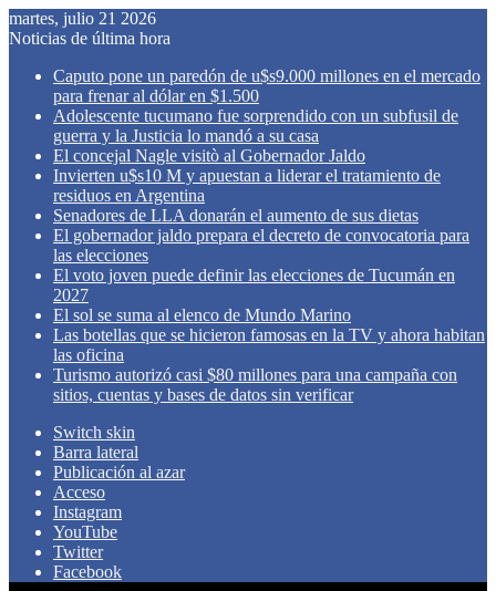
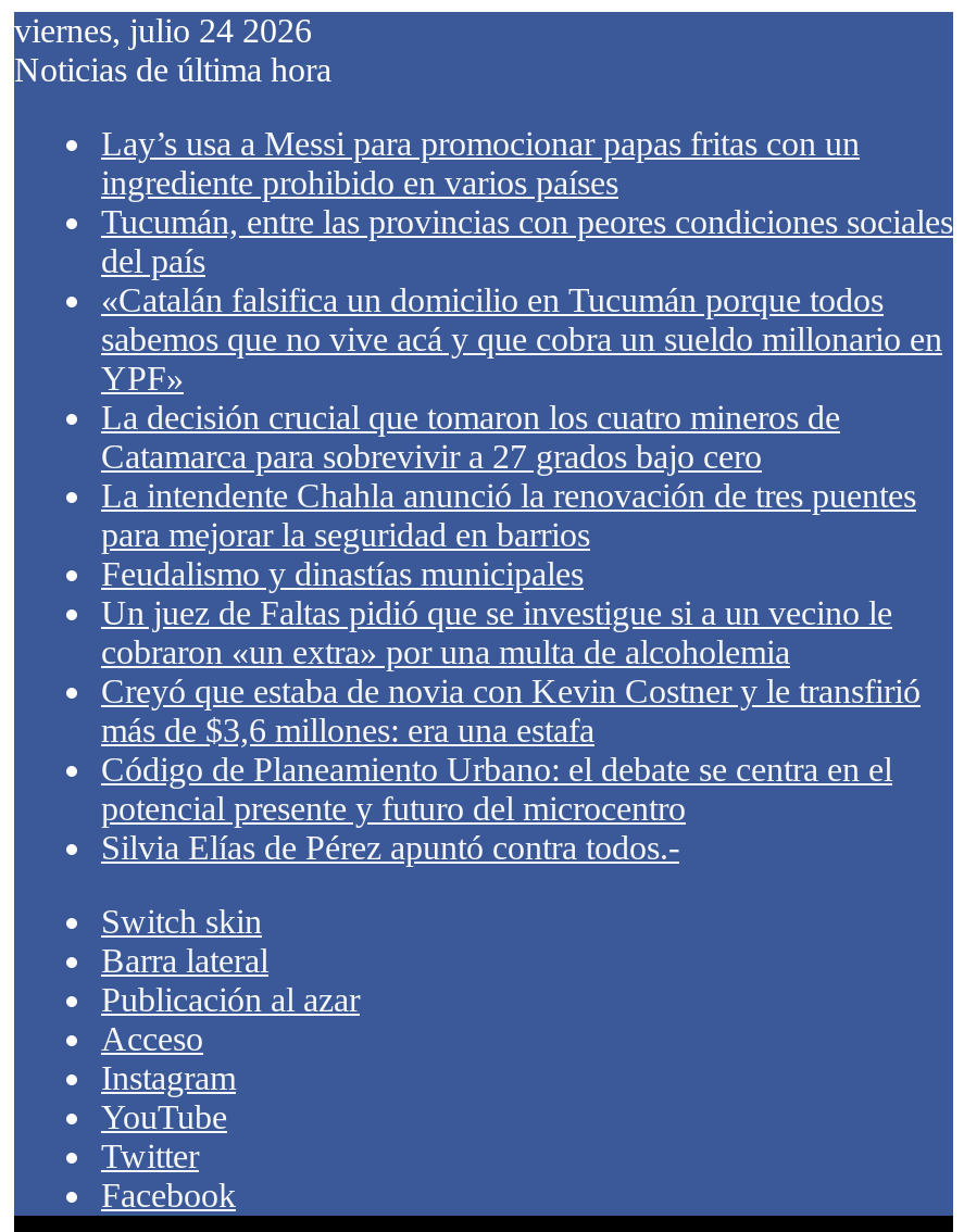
- martes, julio 21 2026
+ viernes, julio 24 2026

- Caputo pone un paredón de u$s9.000 millones en el mercado
- para frenar al dólar en $1.500
- Adolescente tucumano fue sorprendido con un subfusil de
- guerra y la Justicia lo mandó a su casa
- El concejal Nagle visitò al Gobernador Jaldo
- Invierten u$s10 M y apuestan a liderar el tratamiento de
- residuos en Argentina
- Senadores de LLA donarán el aumento de sus dietas
- El gobernador jaldo prepara el decreto de convocatoria para
- las elecciones
- El voto joven puede definir las elecciones de Tucumán en
- 2027
- El sol se suma al elenco de Mundo Marino
- Las botellas que se hicieron famosas en la TV y ahora habitan
- las oficina
- Turismo autorizó casi $80 millones para una campaña con
- sitios, cuentas y bases de datos sin verificar
+ Lay’s usa a Messi para promocionar papas fritas con un
+ ingrediente prohibido en varios países
+ Tucumán, entre las provincias con peores condiciones sociales
+ del país
+ «Catalán falsifica un domicilio en Tucumán porque todos
+ sabemos que no vive acá y que cobra un sueldo millonario en
+ YPF»
+ La decisión crucial que tomaron los cuatro mineros de
+ Catamarca para sobrevivir a 27 grados bajo cero
+ La intendente Chahla anunció la renovación de tres puentes
+ para mejorar la seguridad en barrios
+ Feudalismo y dinastías municipales
+ Un juez de Faltas pidió que se investigue si a un vecino le
+ cobraron «un extra» por una multa de alcoholemia
+ Creyó que estaba de novia con Kevin Costner y le transfirió
+ más de $3,6 millones: era una estafa
+ Código de Planeamiento Urbano: el debate se centra en el
+ potencial presente y futuro del microcentro
+ Silvia Elías de Pérez apuntó contra todos.-
